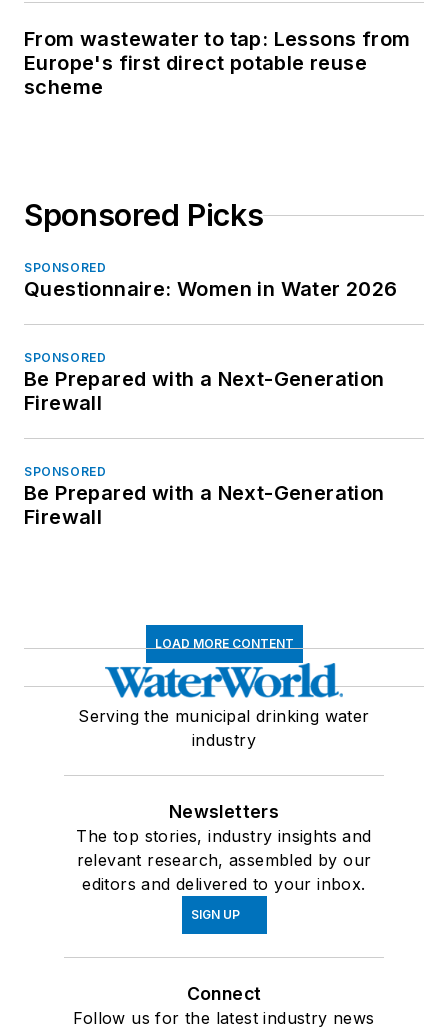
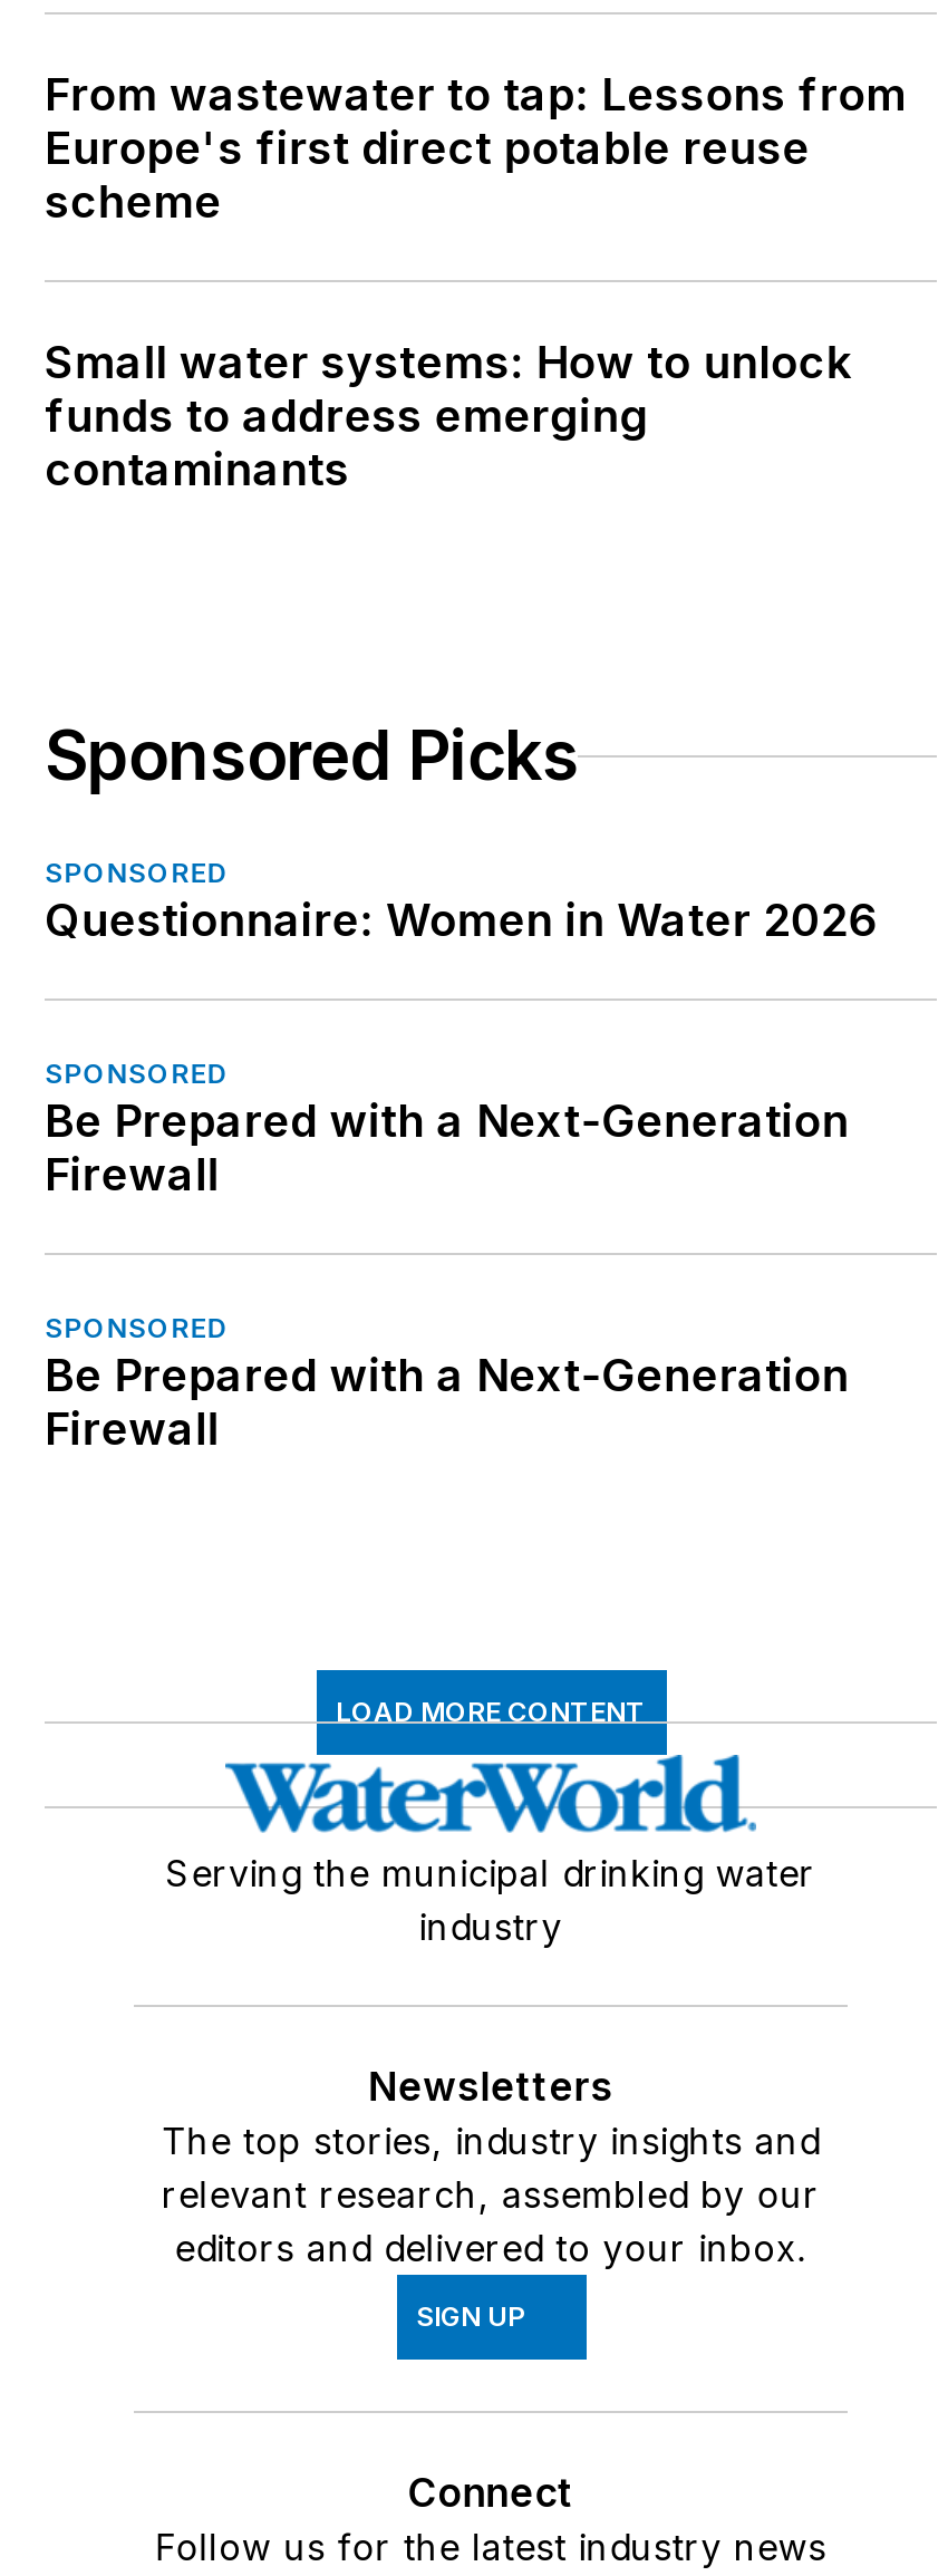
+ Small water systems: How to unlock
+ funds to address emerging
+ contaminants
